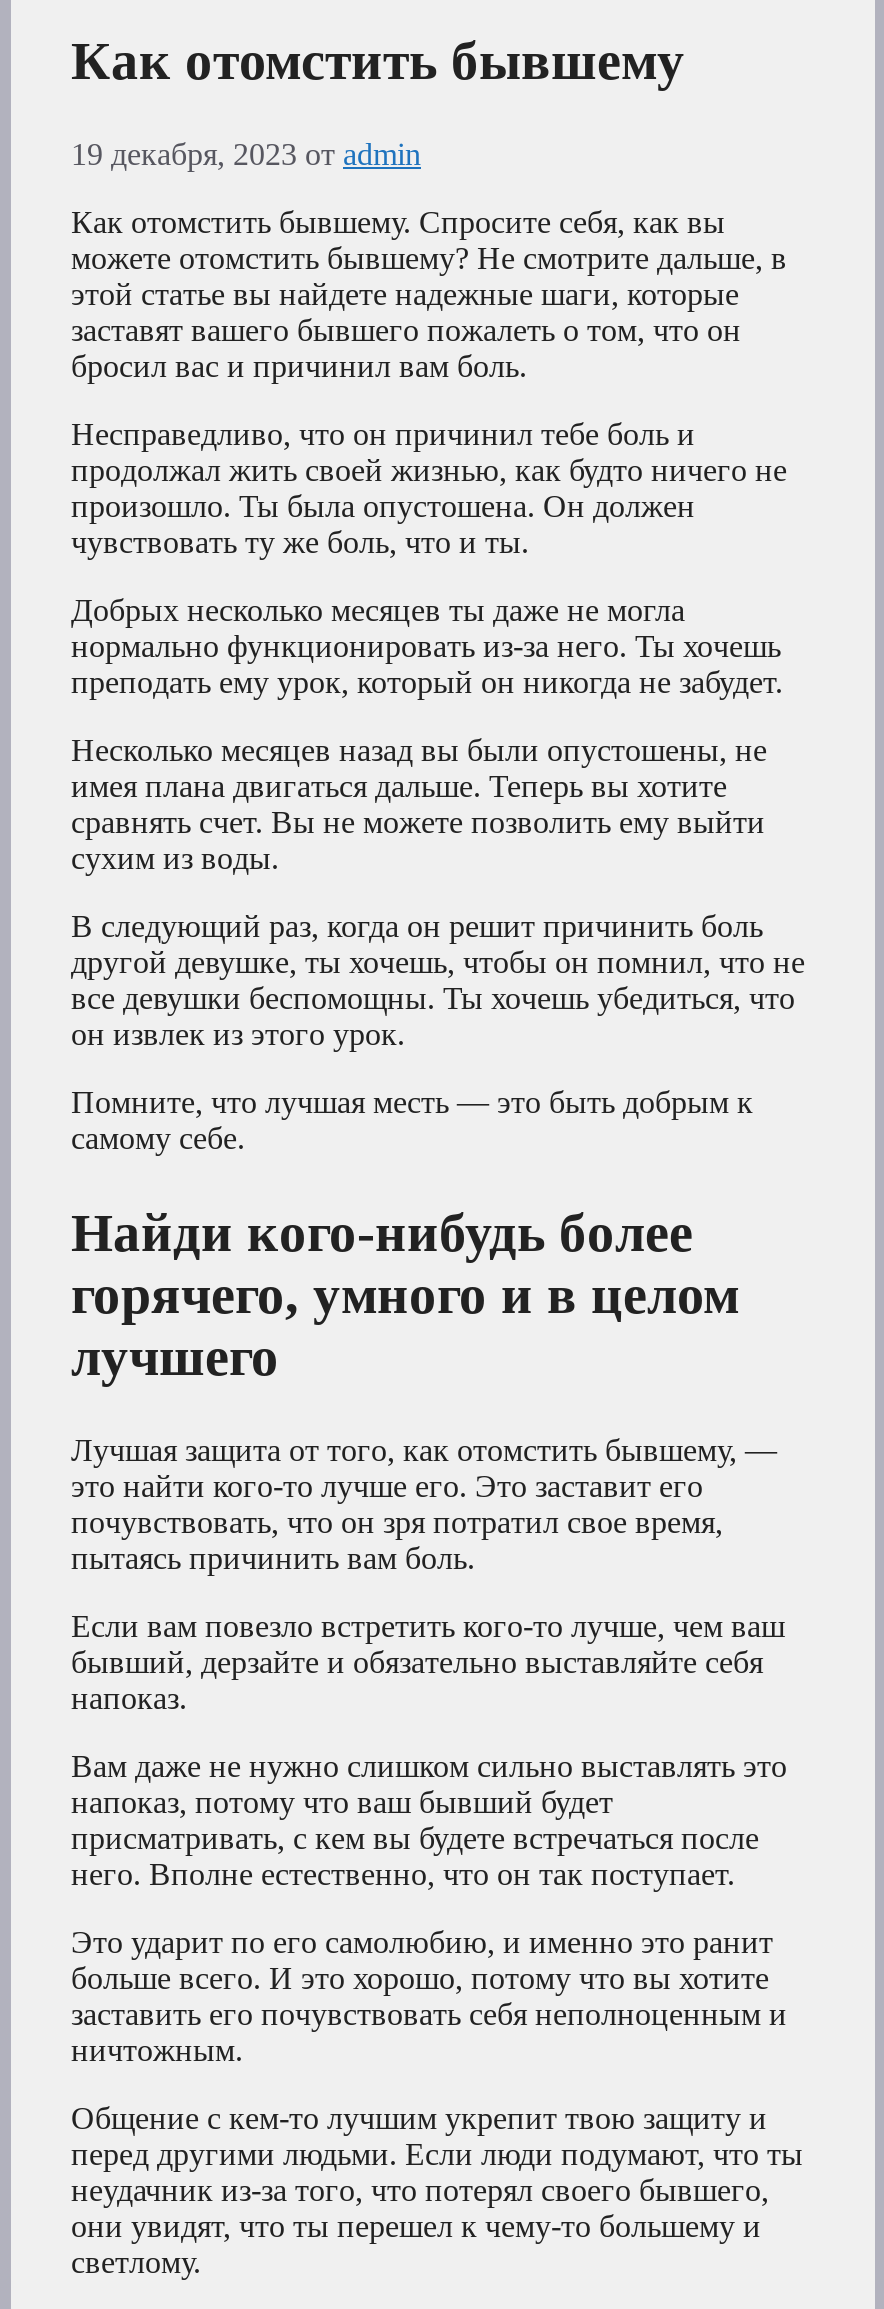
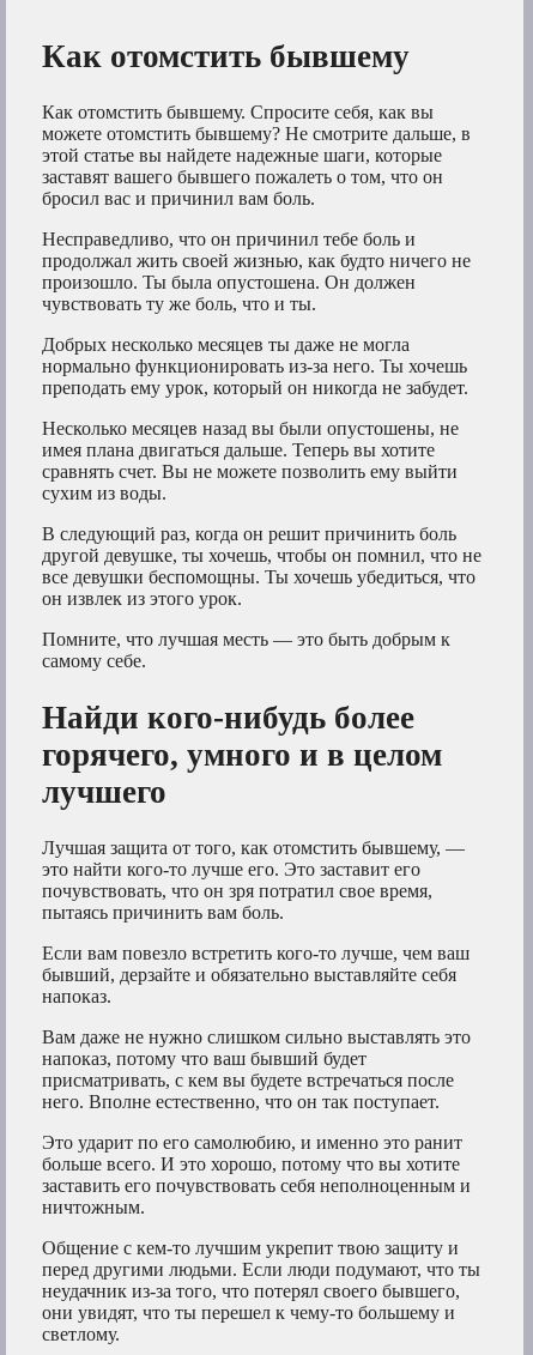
- 19 декабря, 2023 от admin
